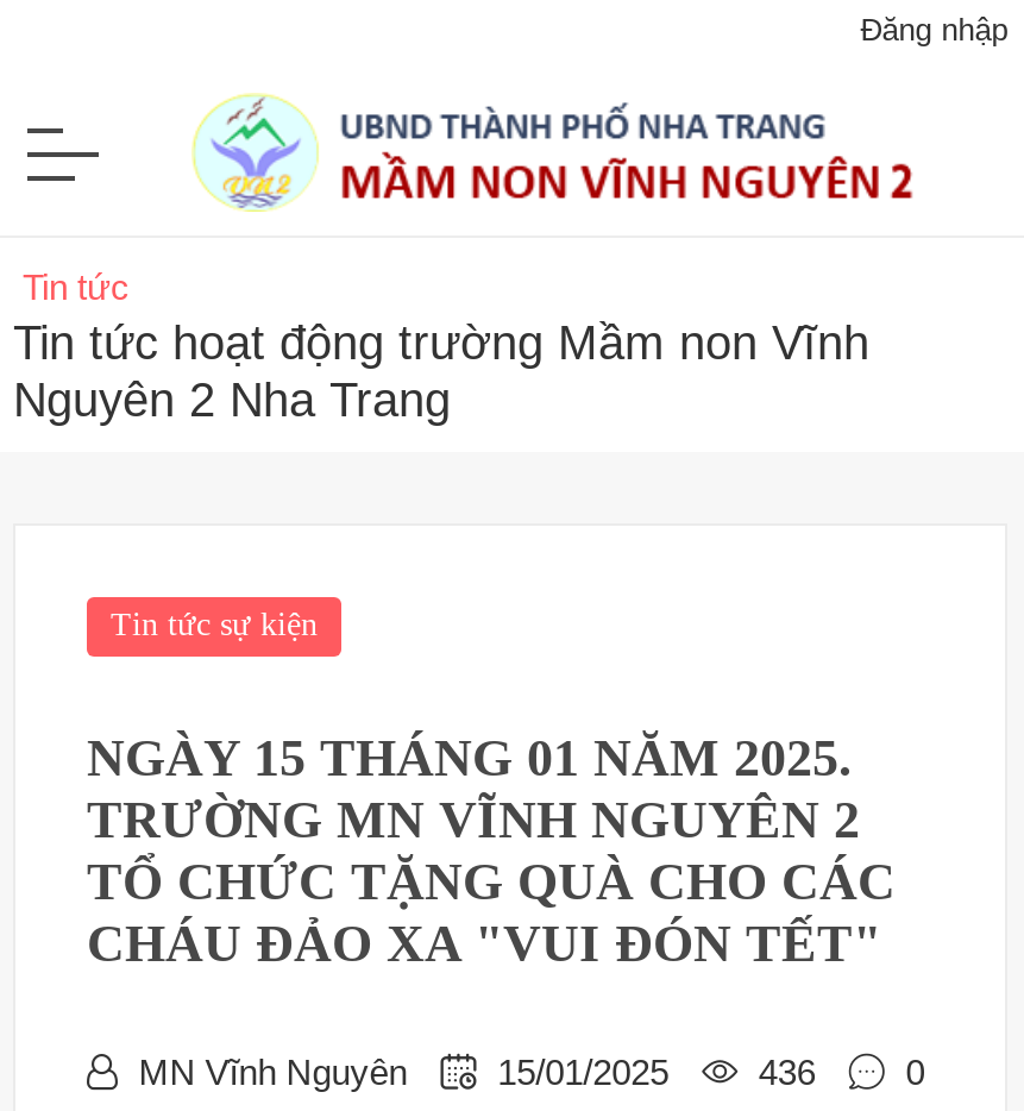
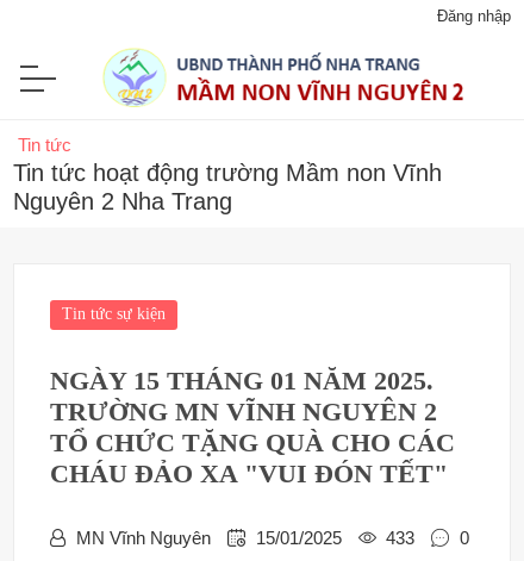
- 436
+ 433
